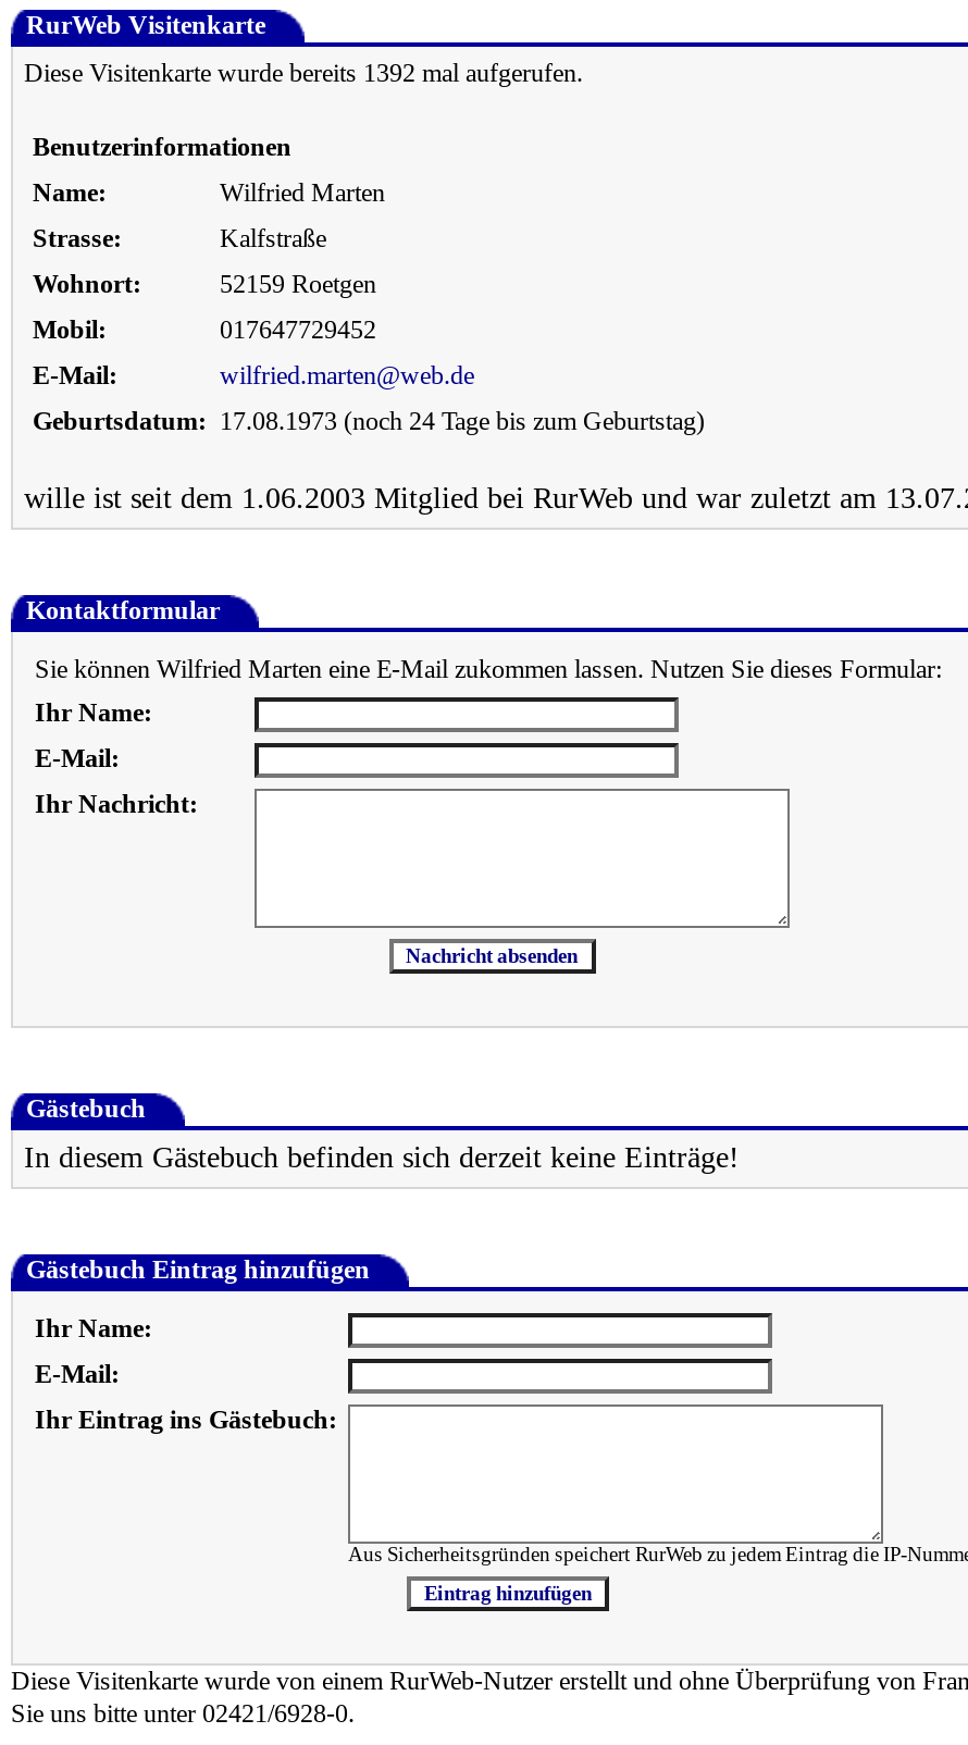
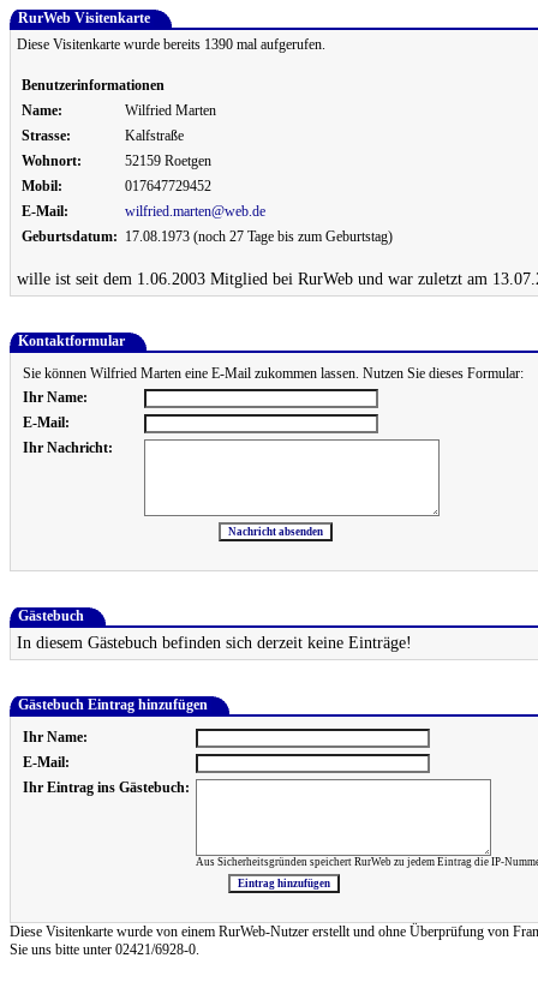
- Diese Visitenkarte wurde bereits 1392 mal aufgerufen.
+ Diese Visitenkarte wurde bereits 1390 mal aufgerufen.

- Geburtsdatum: 17.08.1973 (noch 24 Tage bis zum Geburtstag)
+ Geburtsdatum: 17.08.1973 (noch 27 Tage bis zum Geburtstag)
